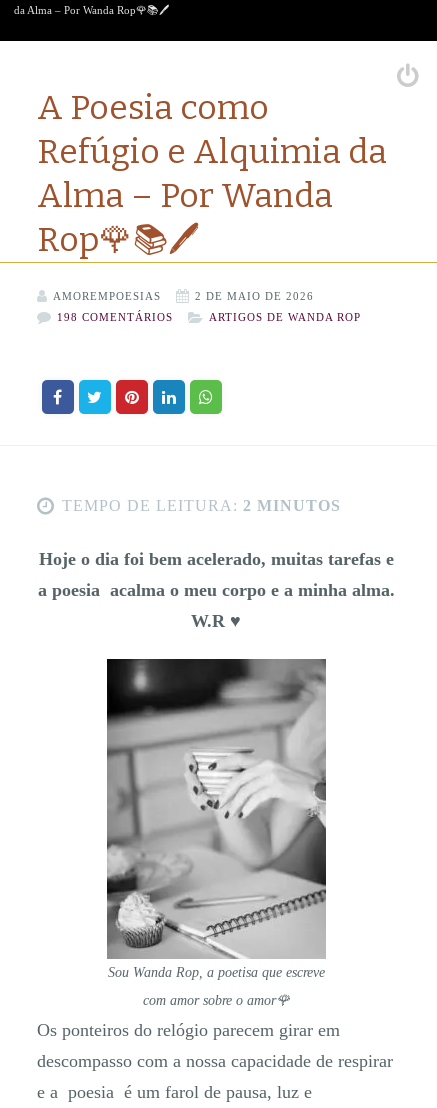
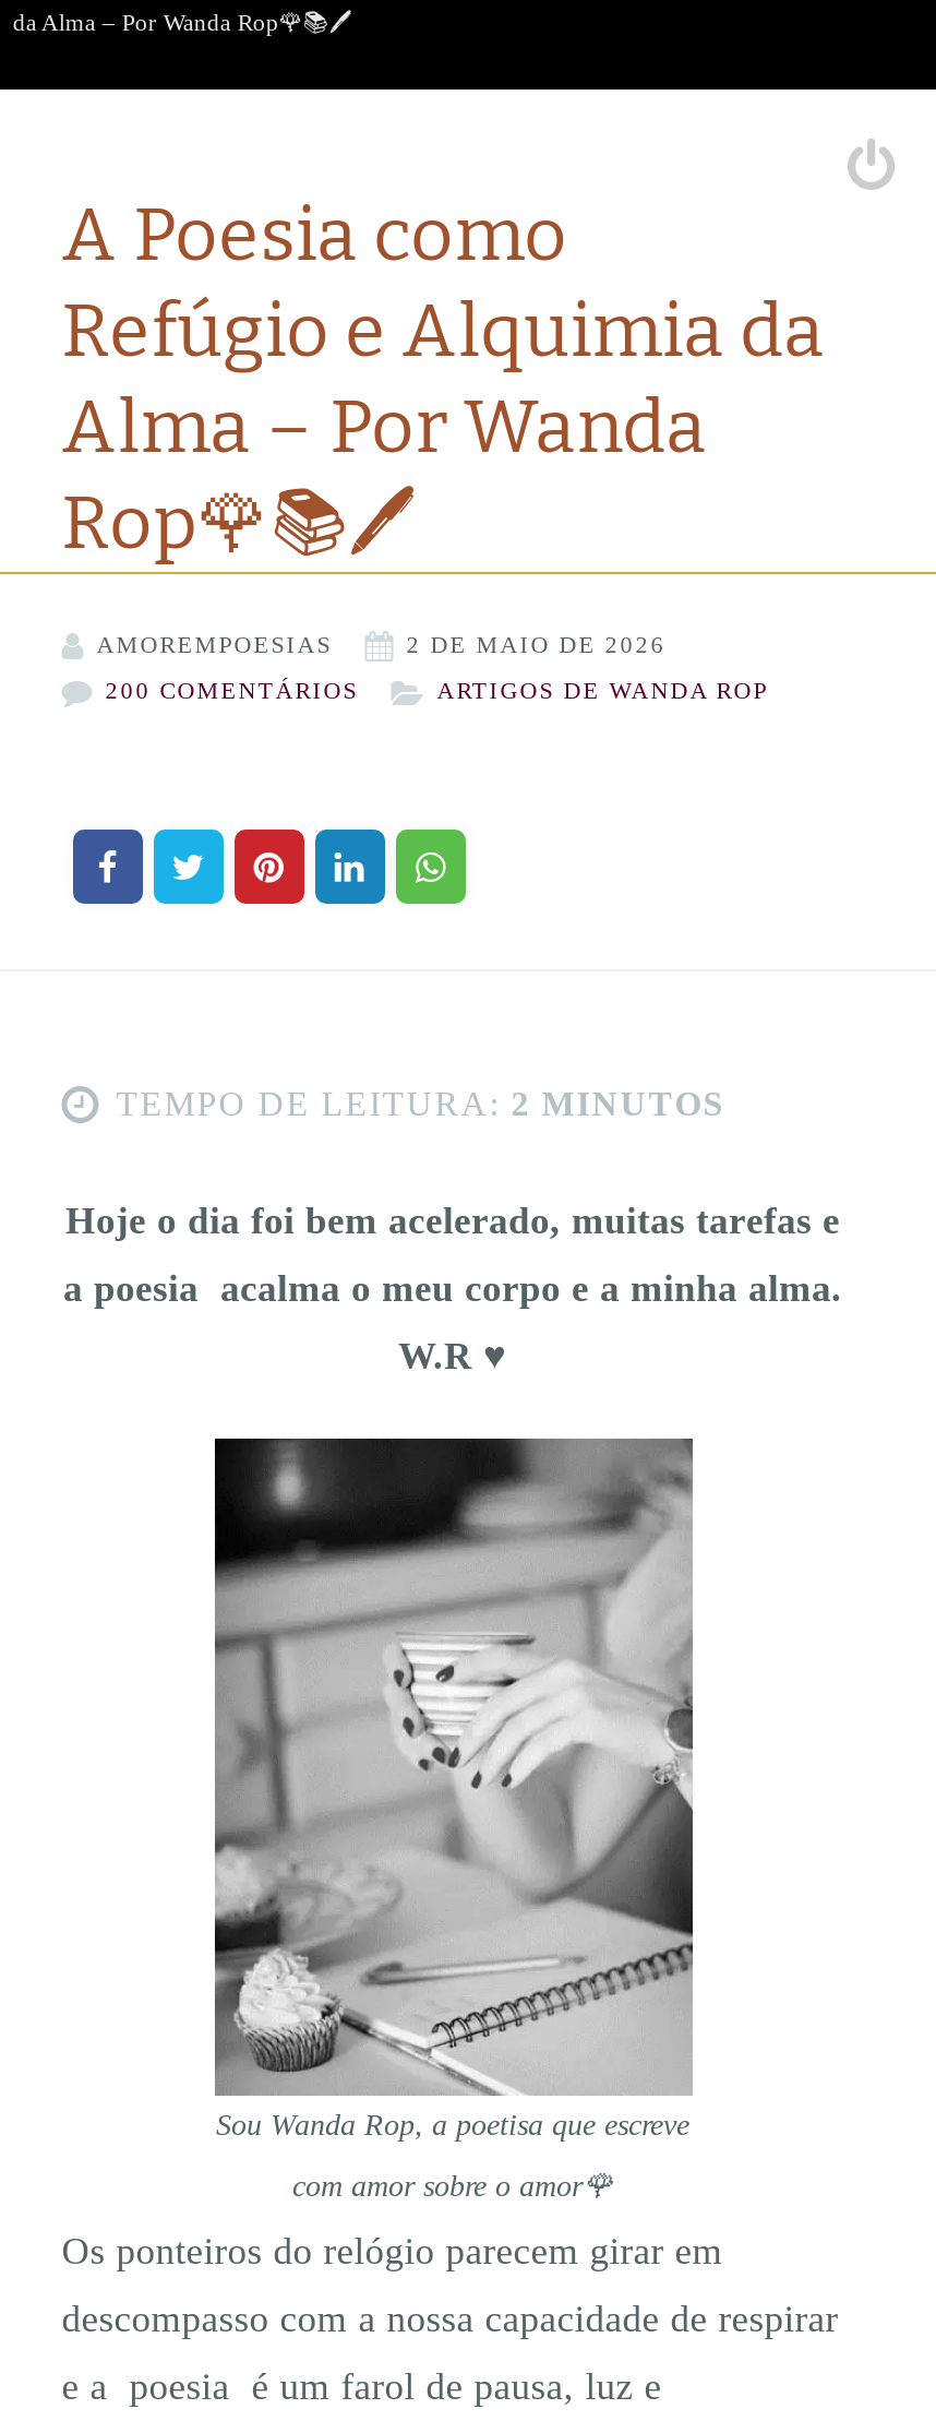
- 198 COMENTÁRIOS
+ 200 COMENTÁRIOS
